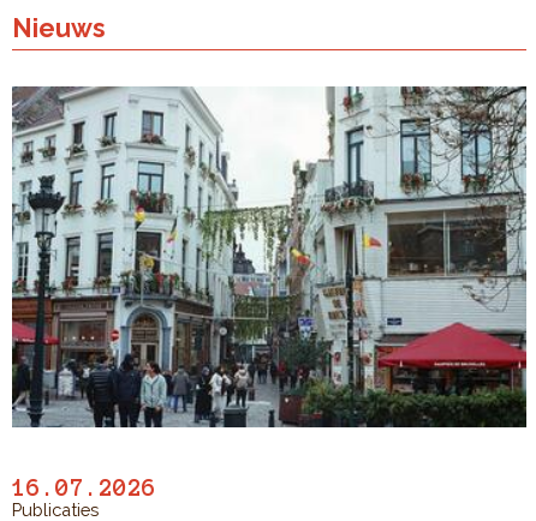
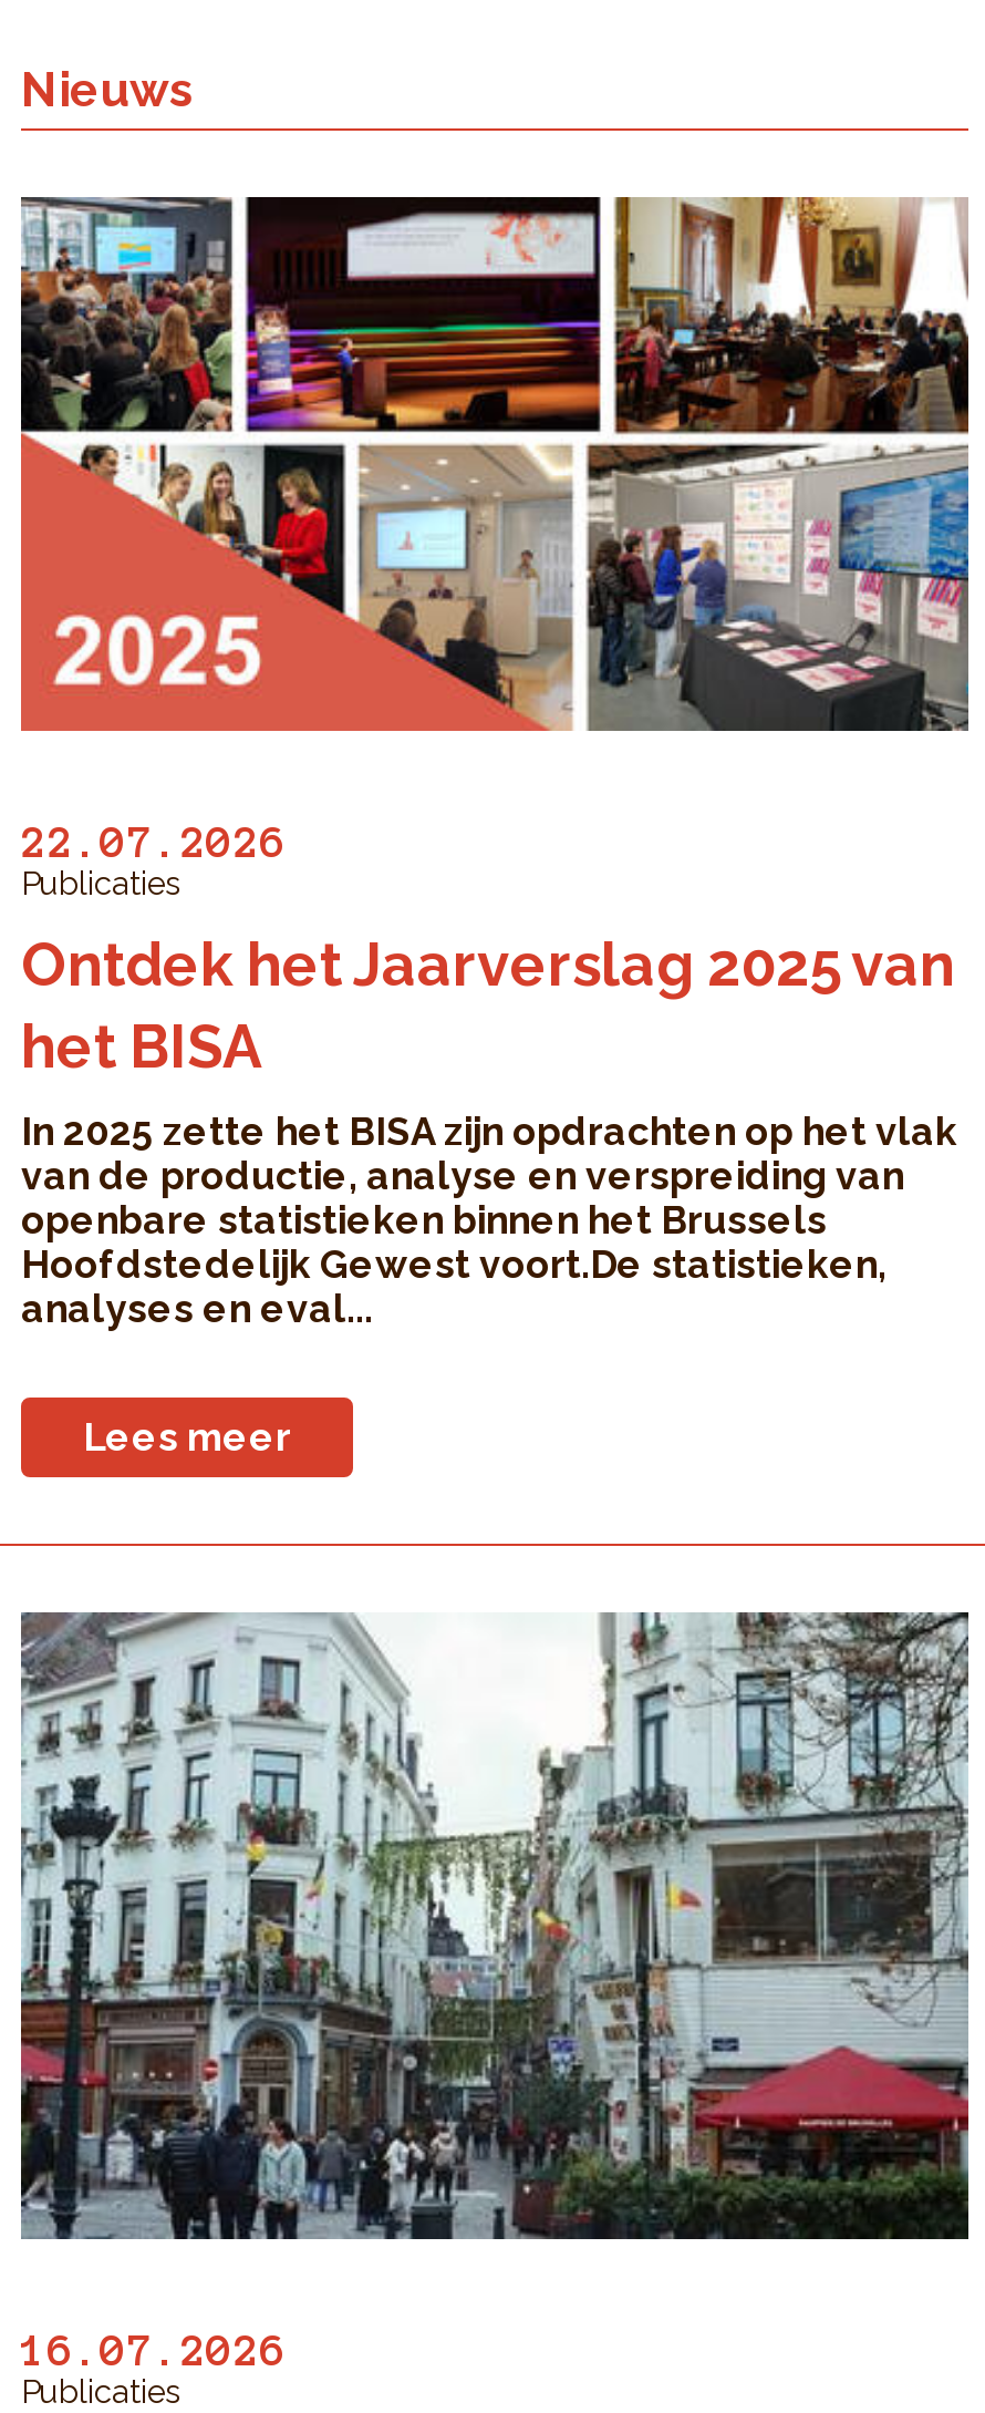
+ [image]
+ 22.07.2026
+ Publicaties
+ Ontdek het Jaarverslag 2025 van
+ het BISA
+ In 2025 zette het BISA zijn opdrachten op het vlak
+ van de productie, analyse en verspreiding van
+ openbare statistieken binnen het Brussels
+ Hoofdstedelijk Gewest voort.De statistieken,
+ analyses en eval...
+ Lees meer
